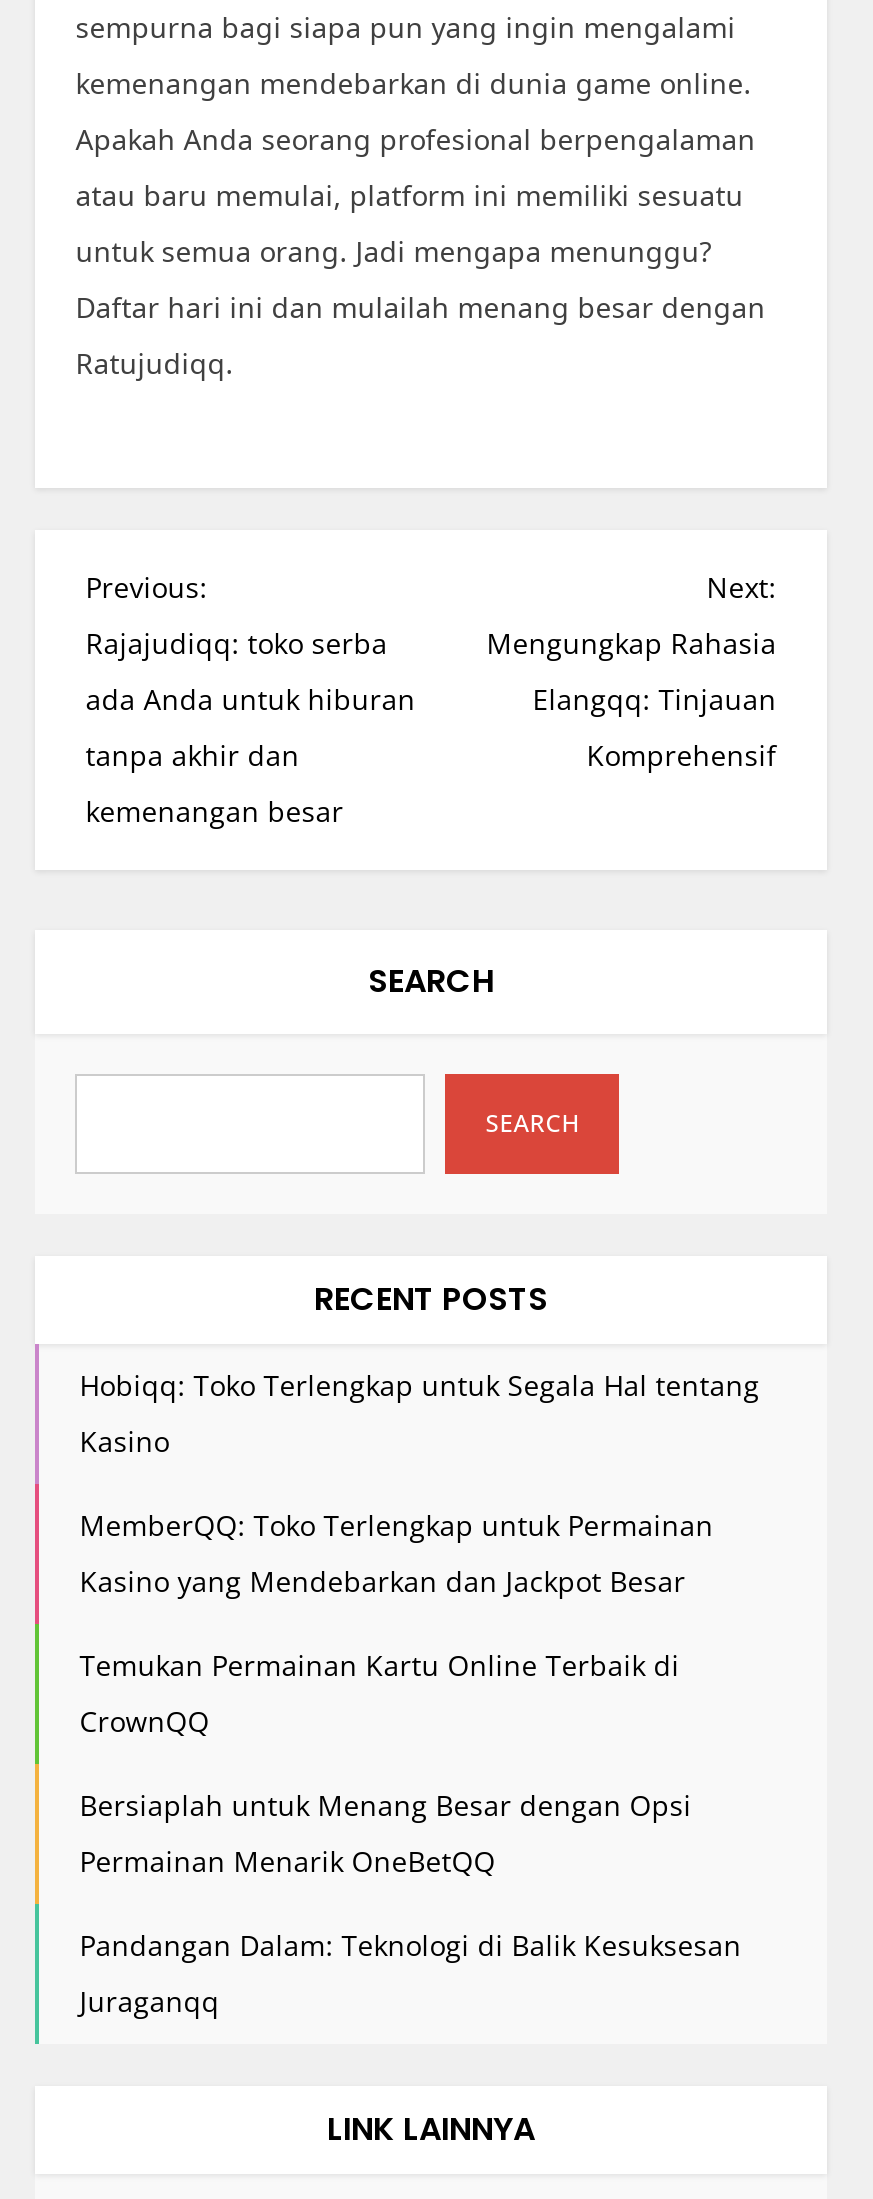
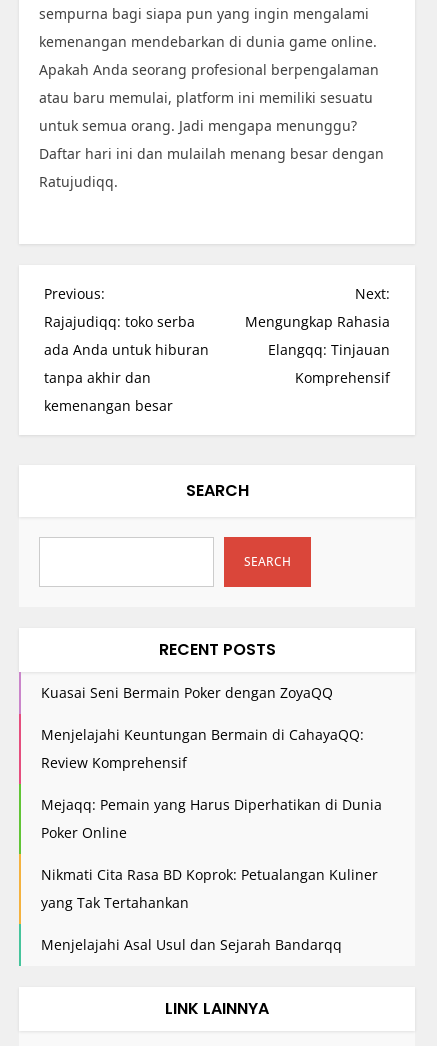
- Hobiqq: Toko Terlengkap untuk Segala Hal tentang
- Kasino
- MemberQQ: Toko Terlengkap untuk Permainan
- Kasino yang Mendebarkan dan Jackpot Besar
- Temukan Permainan Kartu Online Terbaik di
- CrownQQ
- Bersiaplah untuk Menang Besar dengan Opsi
- Permainan Menarik OneBetQQ
- Pandangan Dalam: Teknologi di Balik Kesuksesan
- Juraganqq
+ Kuasai Seni Bermain Poker dengan ZoyaQQ
+ Menjelajahi Keuntungan Bermain di CahayaQQ:
+ Review Komprehensif
+ Mejaqq: Pemain yang Harus Diperhatikan di Dunia
+ Poker Online
+ Nikmati Cita Rasa BD Koprok: Petualangan Kuliner
+ yang Tak Tertahankan
+ Menjelajahi Asal Usul dan Sejarah Bandarqq
